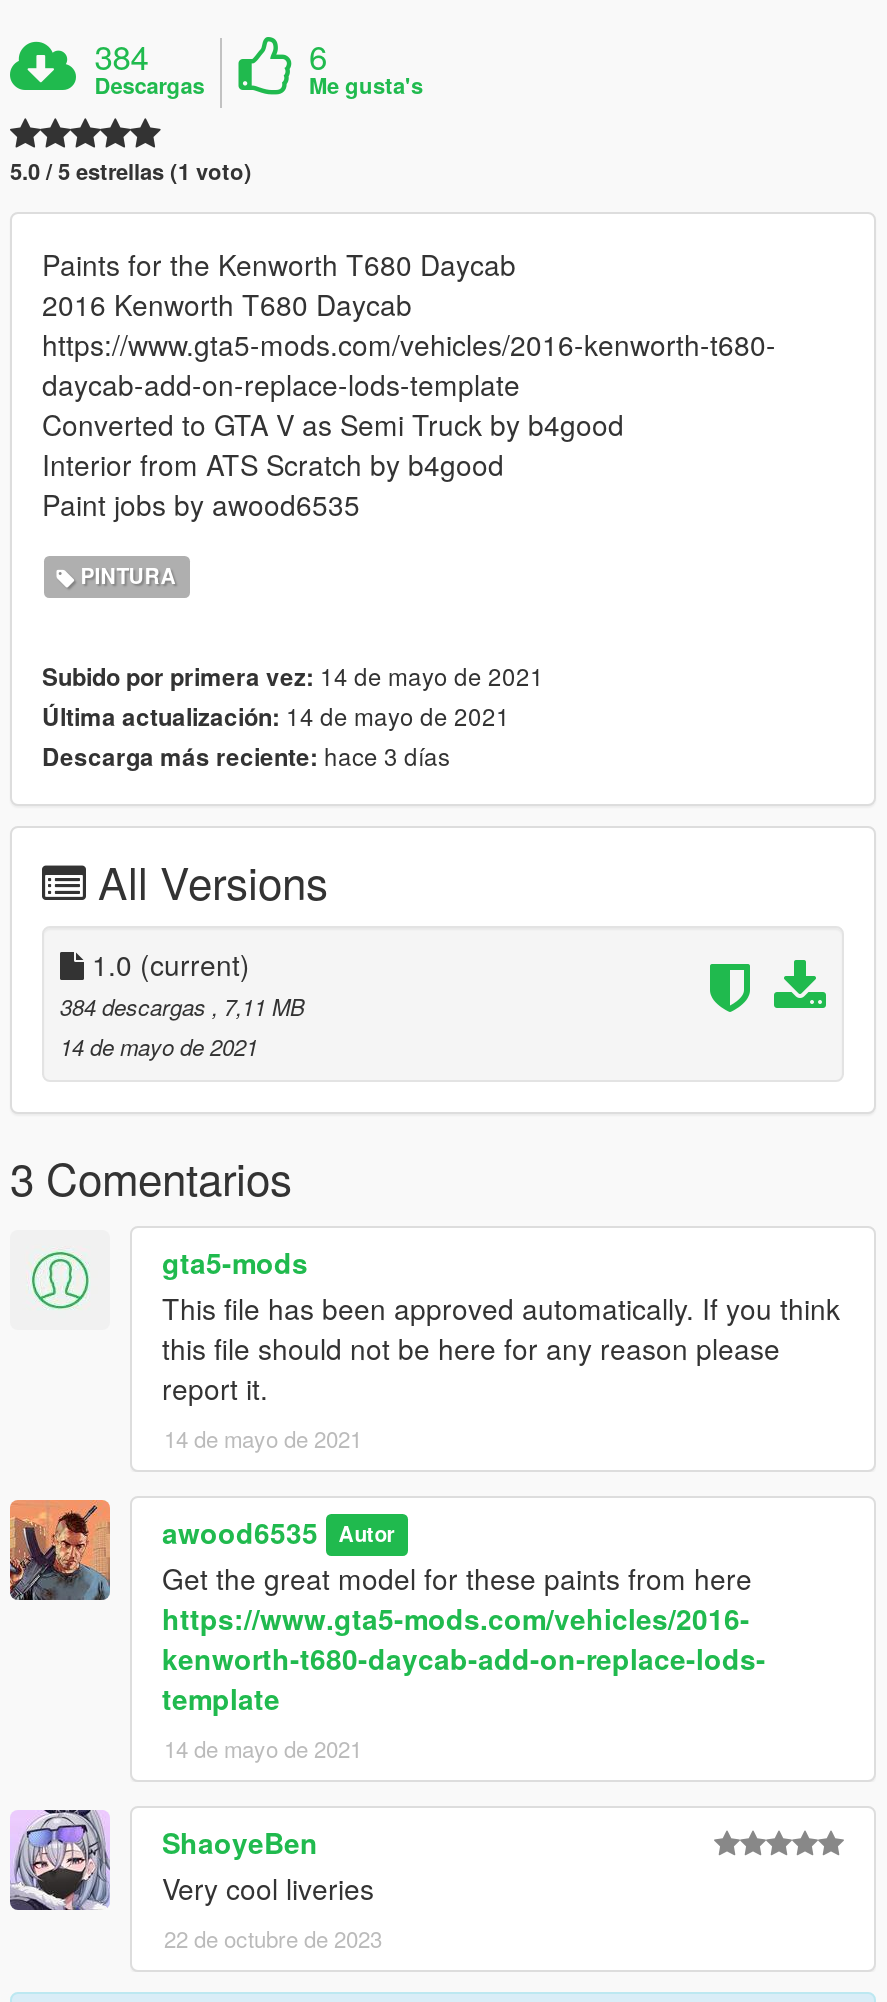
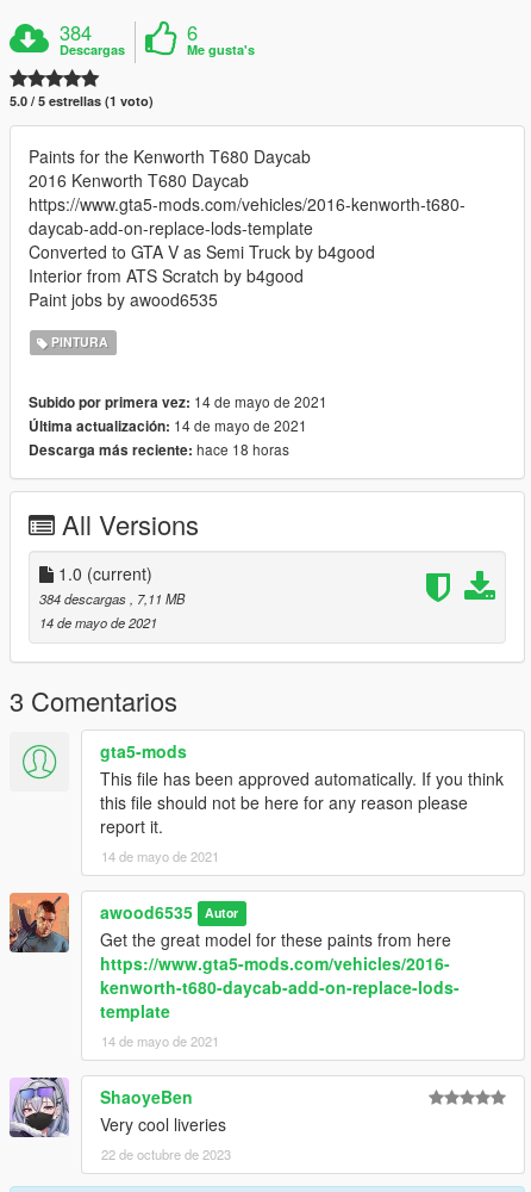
- Descarga más reciente: hace 3 días
+ Descarga más reciente: hace 18 horas
